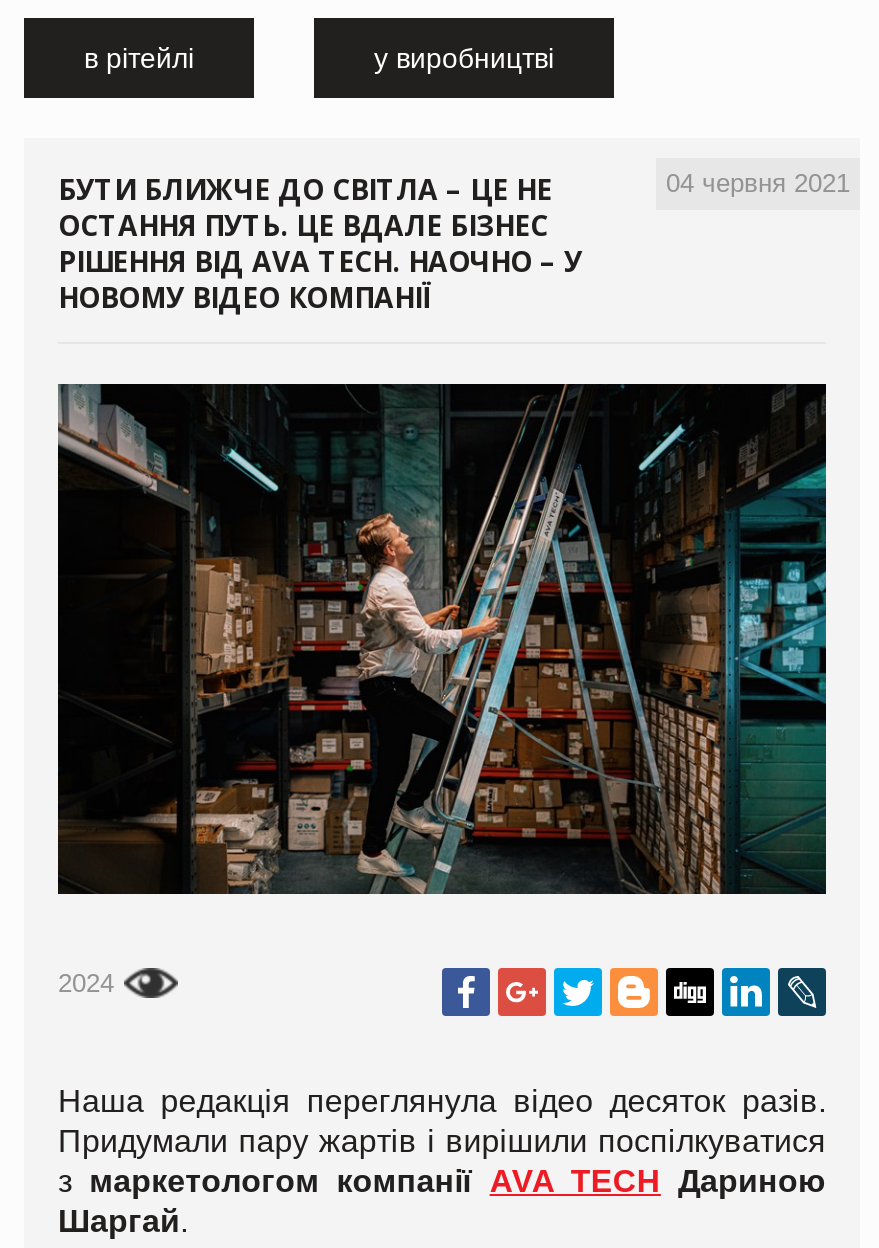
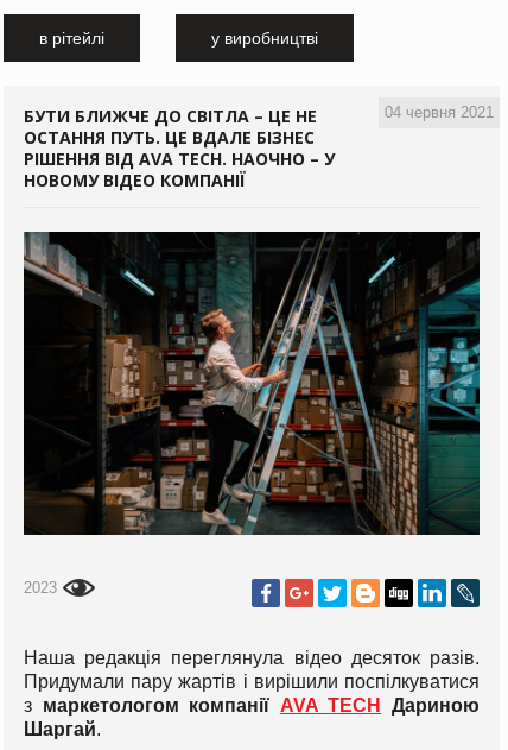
- 2024
+ 2023
